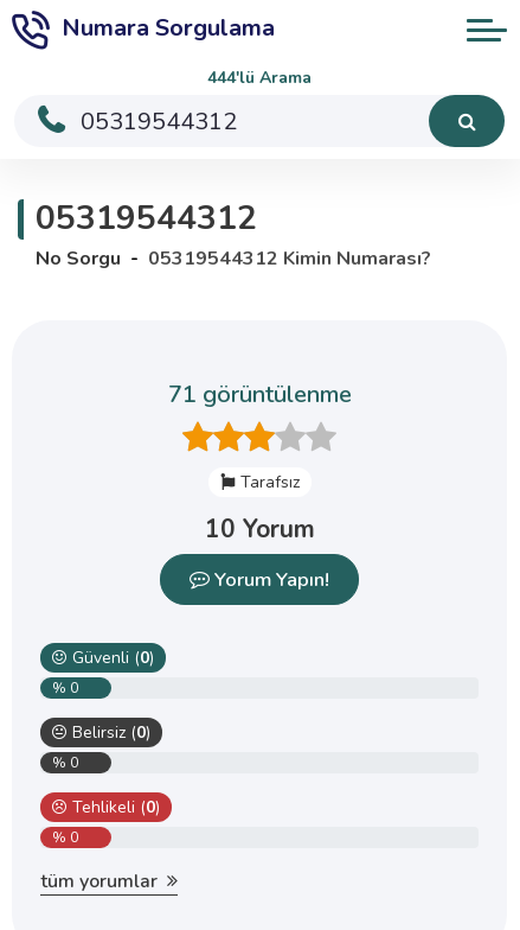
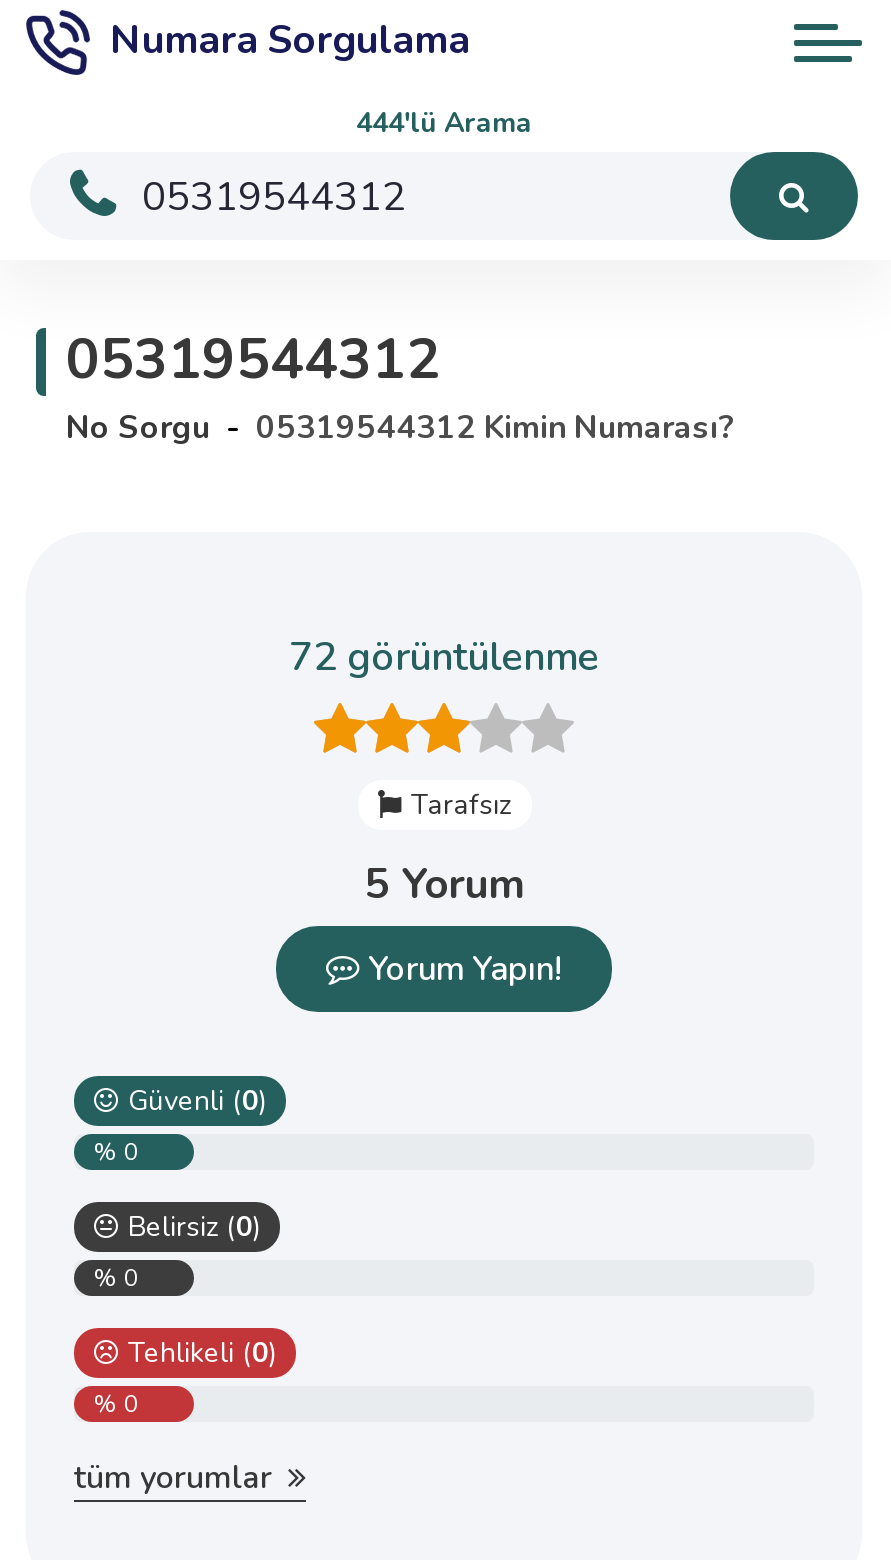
- 71 görüntülenme
+ 72 görüntülenme

- 10 Yorum
+ 5 Yorum
